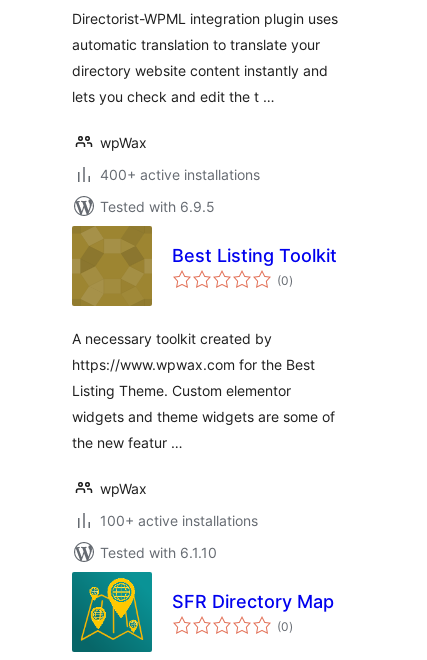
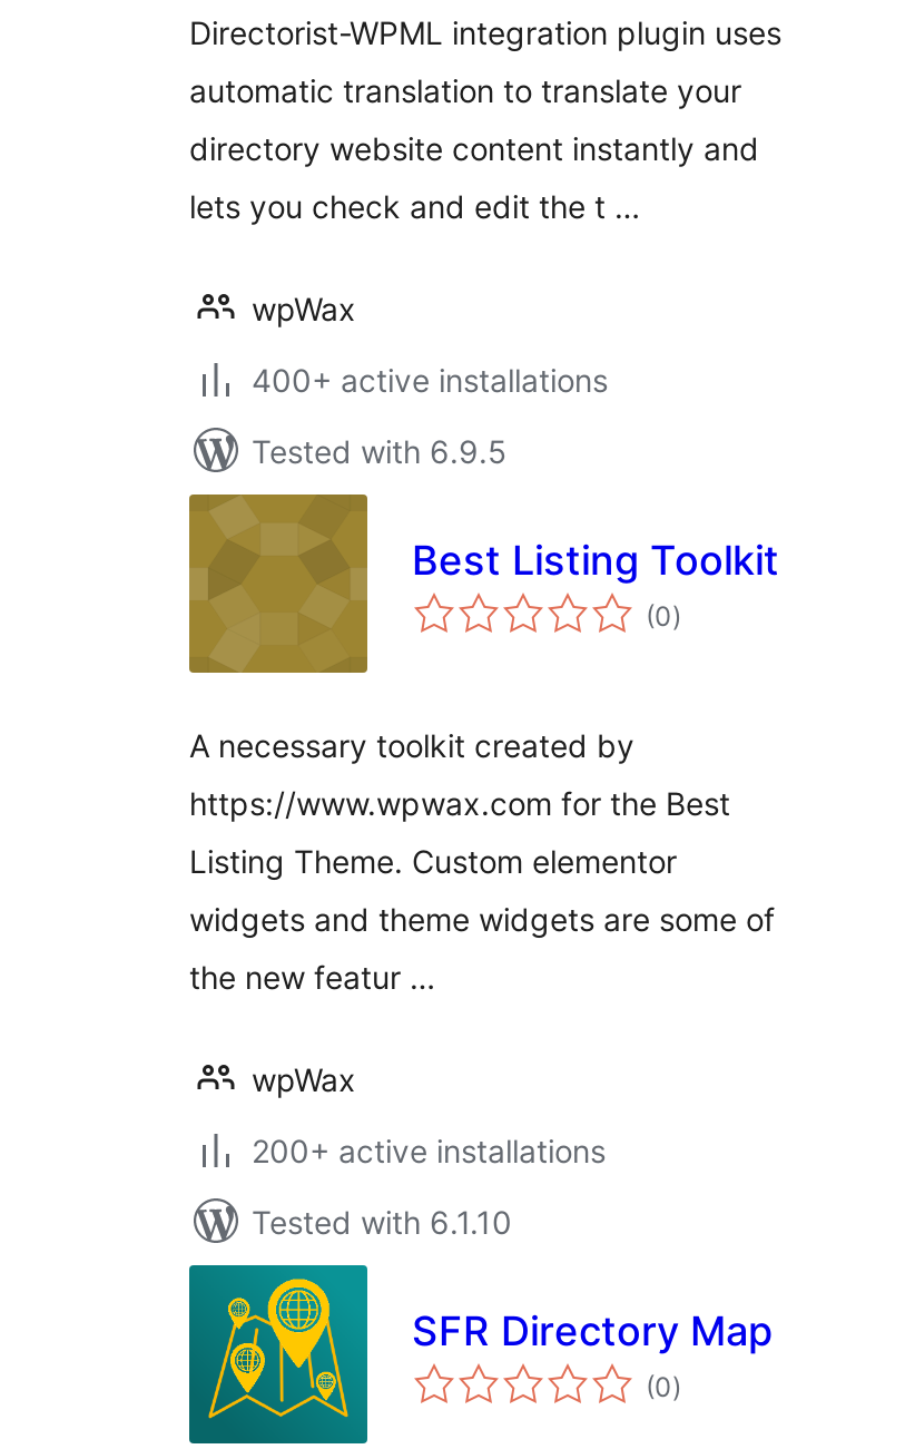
- 100+ active installations
+ 200+ active installations
